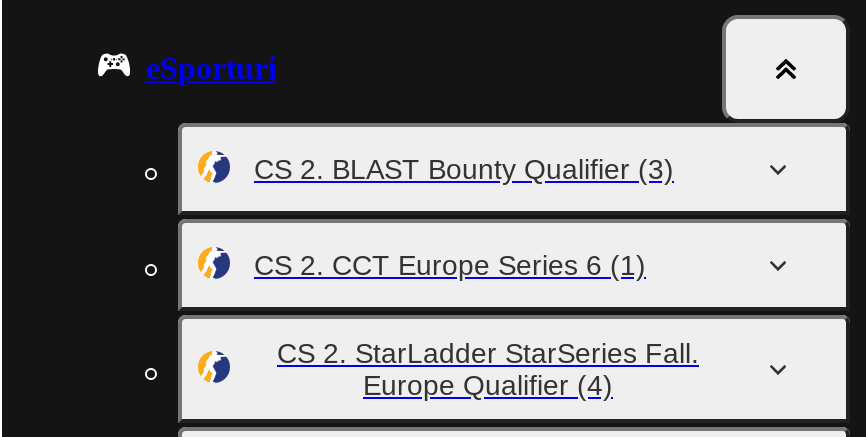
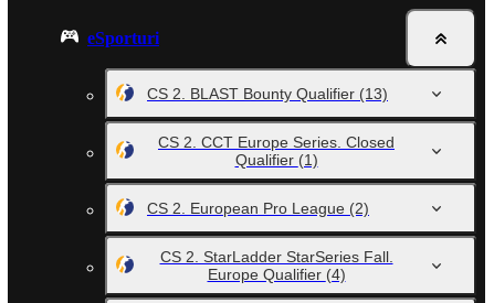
- CS 2. BLAST Bounty Qualifier (3)
- CS 2. CCT Europe Series 6 (1)
+ CS 2. BLAST Bounty Qualifier (13)
+ CS 2. CCT Europe Series. Closed
+ Qualifier (1)
+ CS 2. European Pro League (2)
